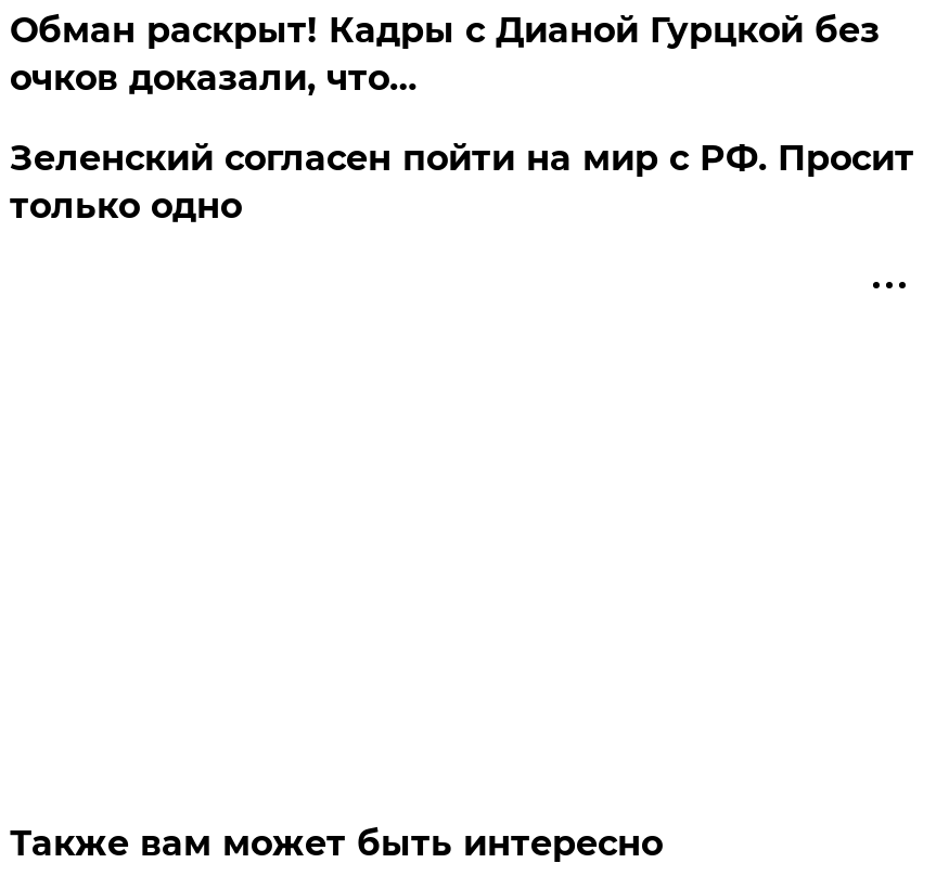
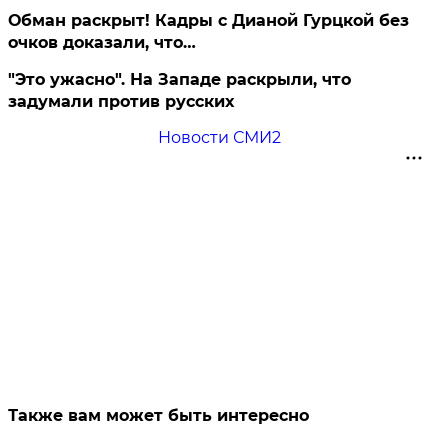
- Зеленский согласен пойти на мир с РФ. Просит
- только одно
+ "Это ужасно". На Западе раскрыли, что
+ задумали против русских
+ Новости СМИ2
